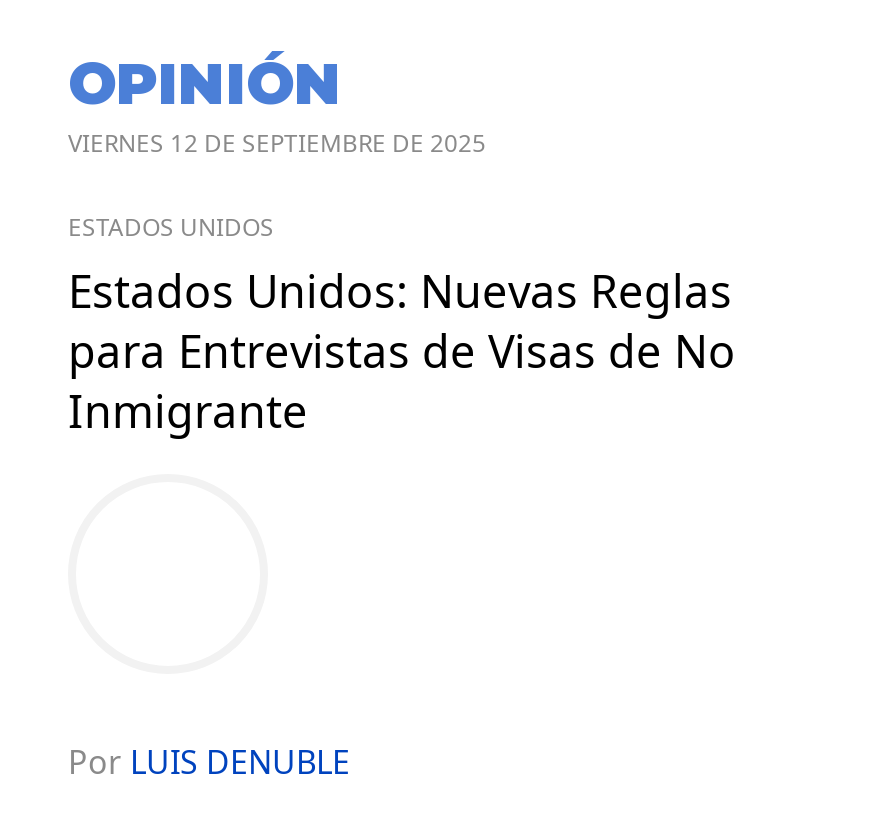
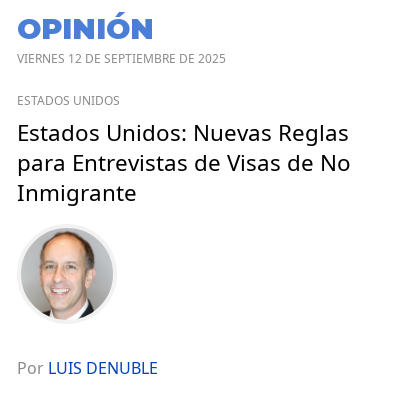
+ [image]
